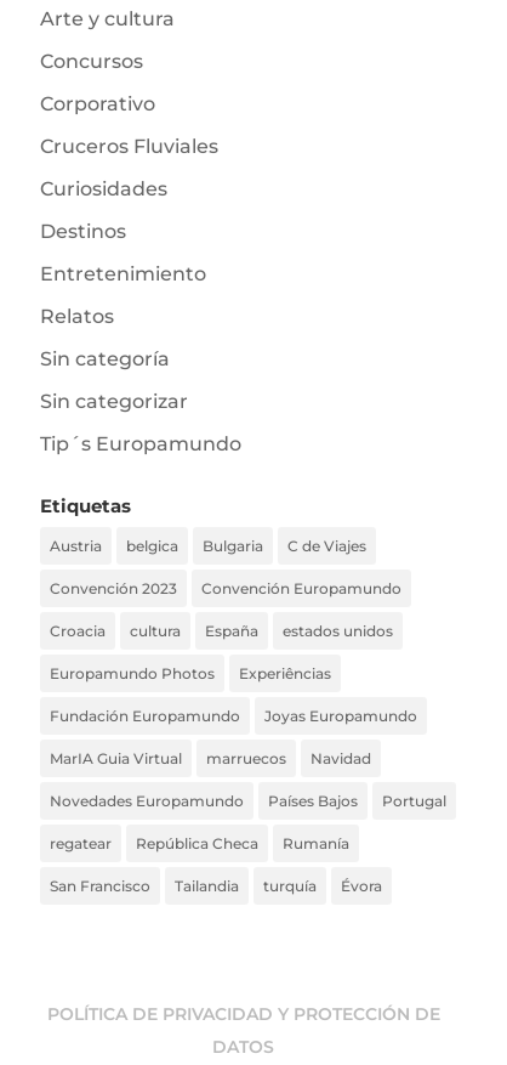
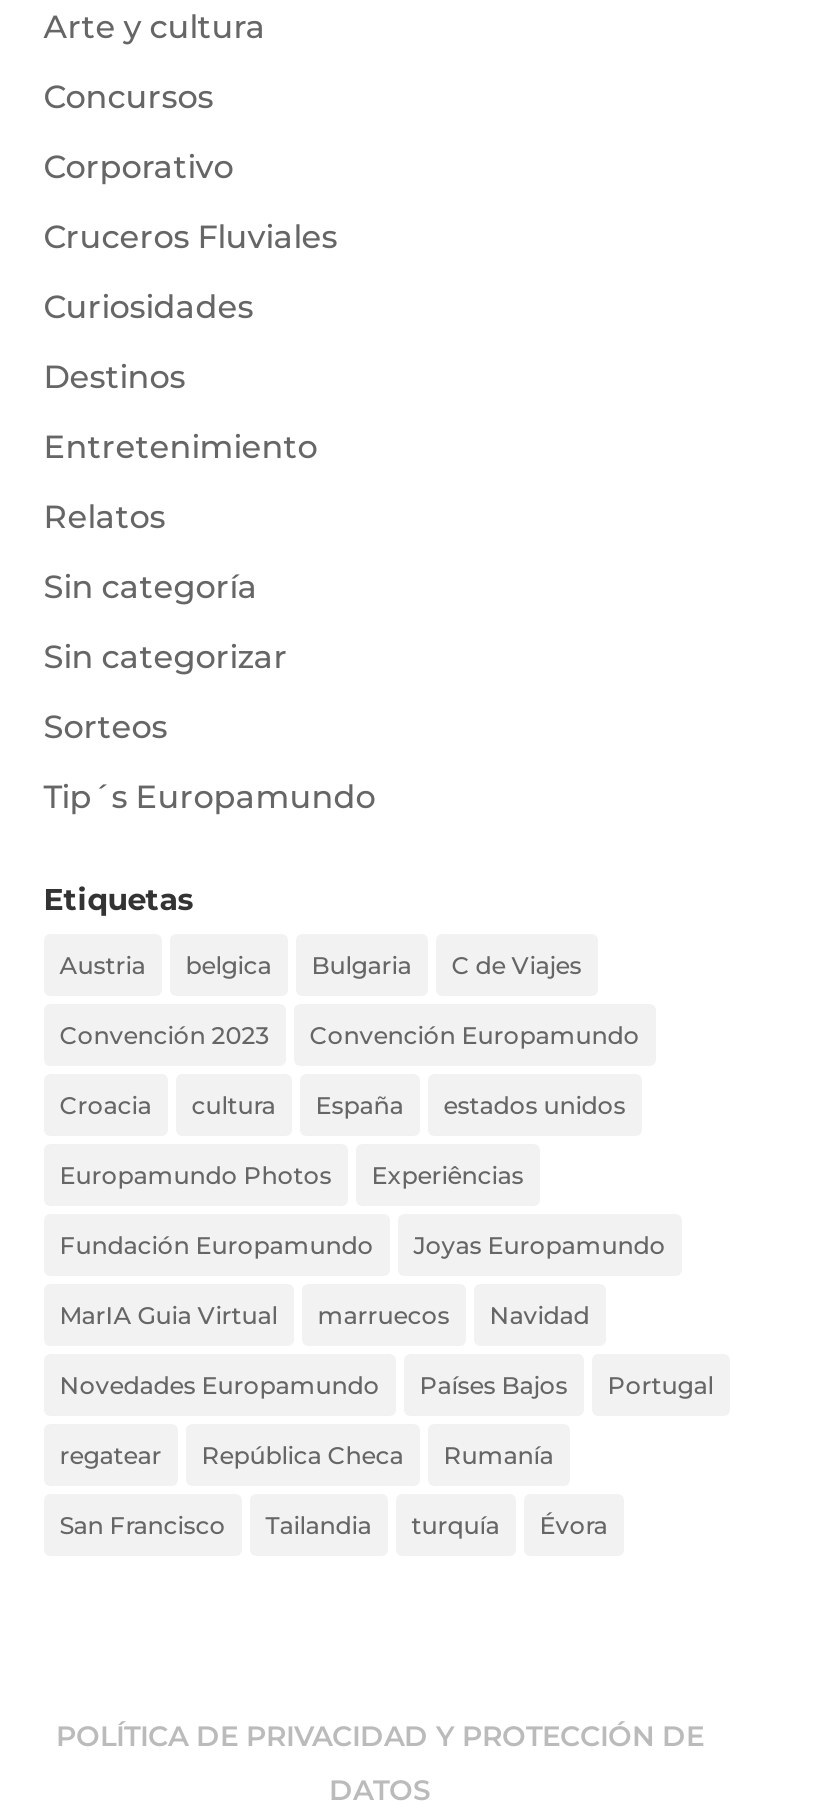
+ Sorteos
